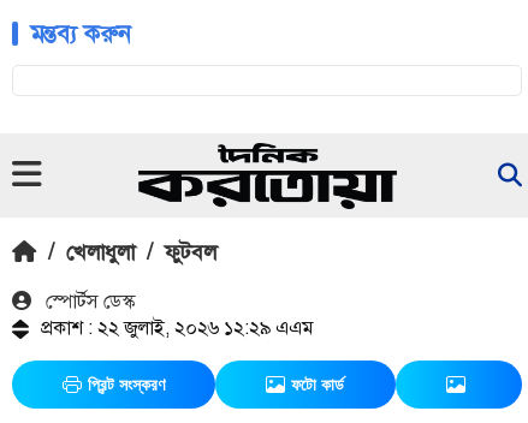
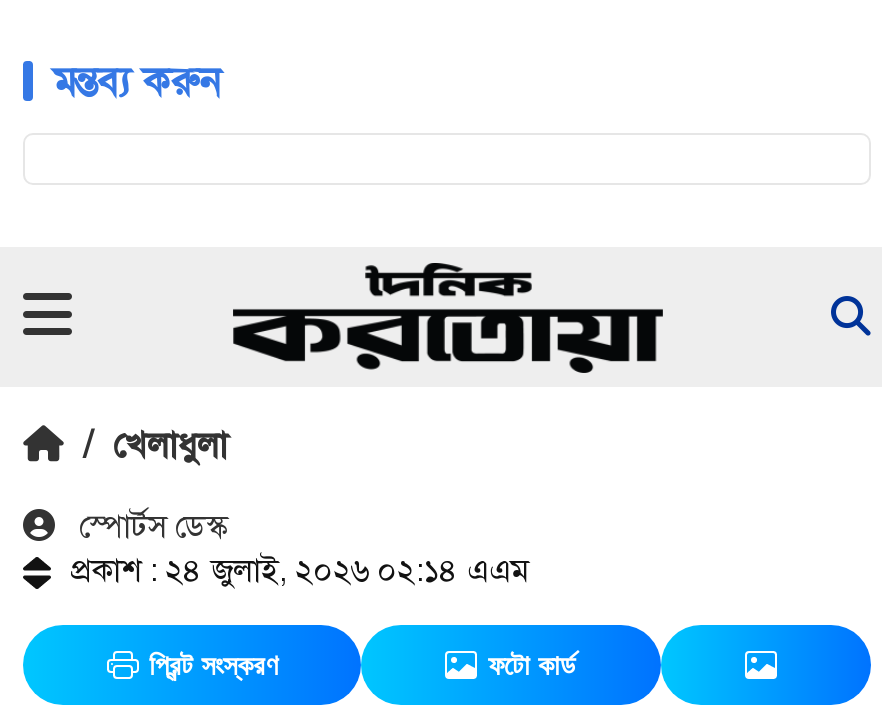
- / খেলাধুলা / ফুটবল
+ / খেলাধুলা

- প্রকাশ : ২২ জুলাই, ২০২৬ ১২:২৯ এএম
+ প্রকাশ : ২৪ জুলাই, ২০২৬ ০২:১৪ এএম
